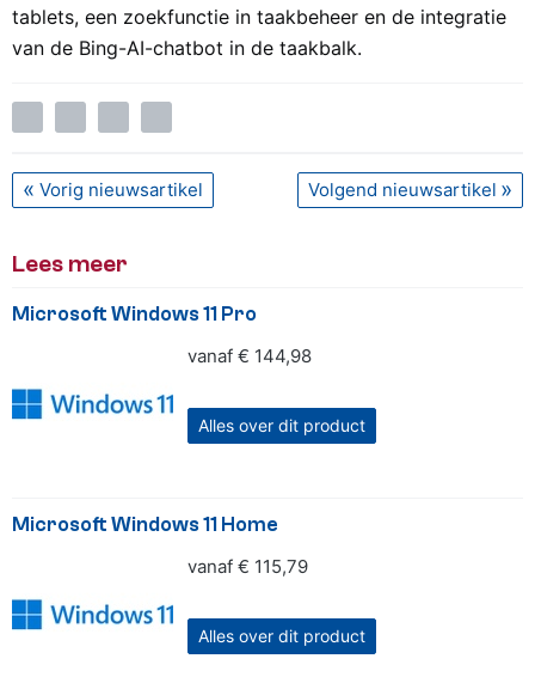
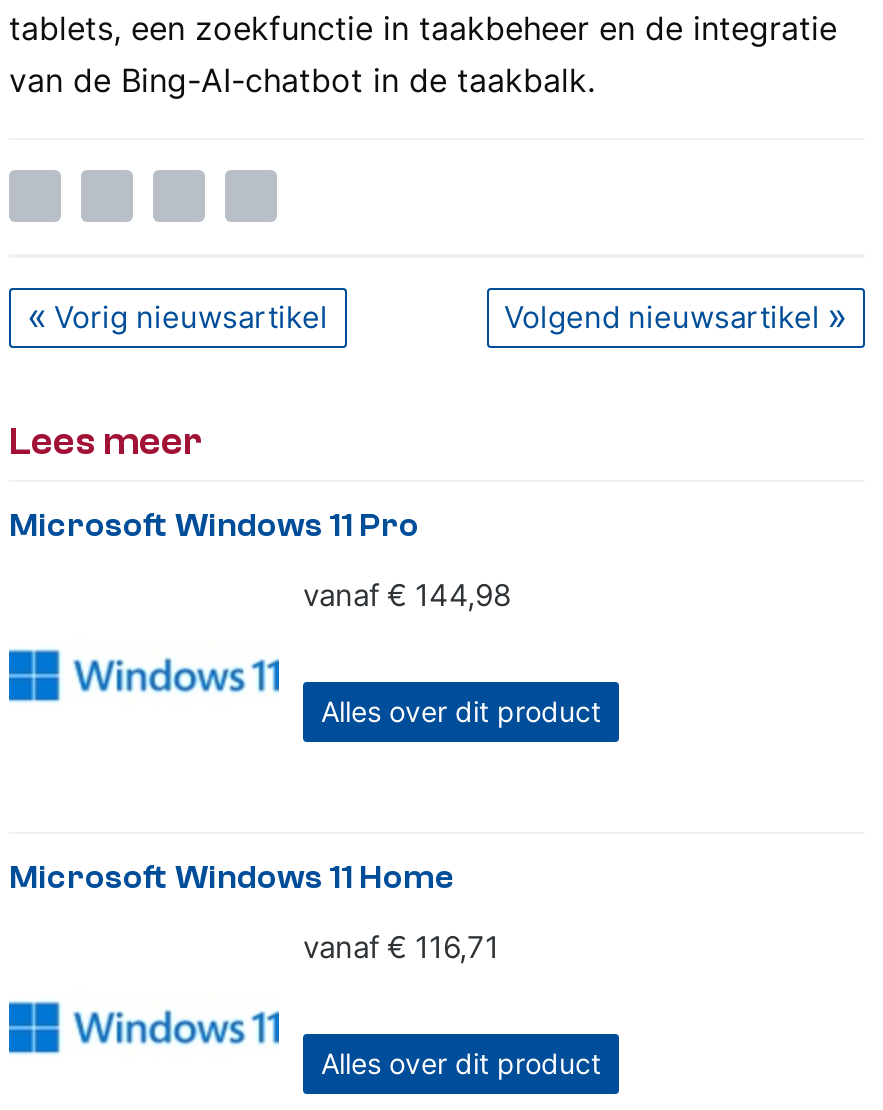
- vanaf € 115,79
+ vanaf € 116,71
